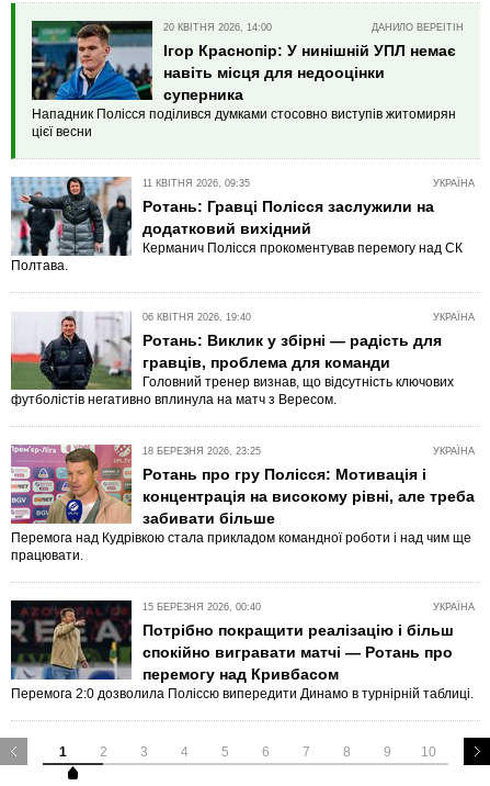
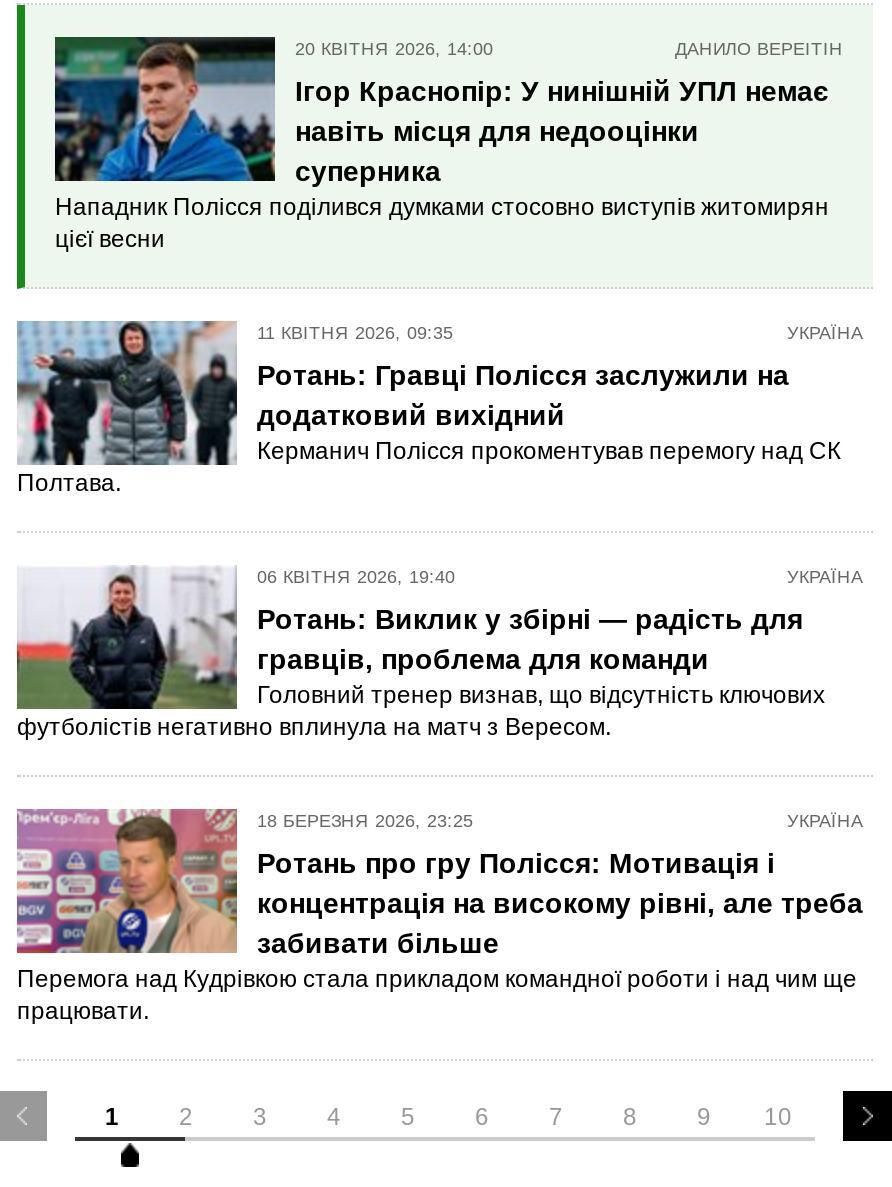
- [image]
- УКРАЇНА
- 15 БЕРЕЗНЯ 2026, 00:40
- Потрібно покращити реалізацію і більш
- спокійно вигравати матчі — Ротань про
- перемогу над Кривбасом
- Перемога 2:0 дозволила Поліссю випередити Динамо в турнірній таблиці.
